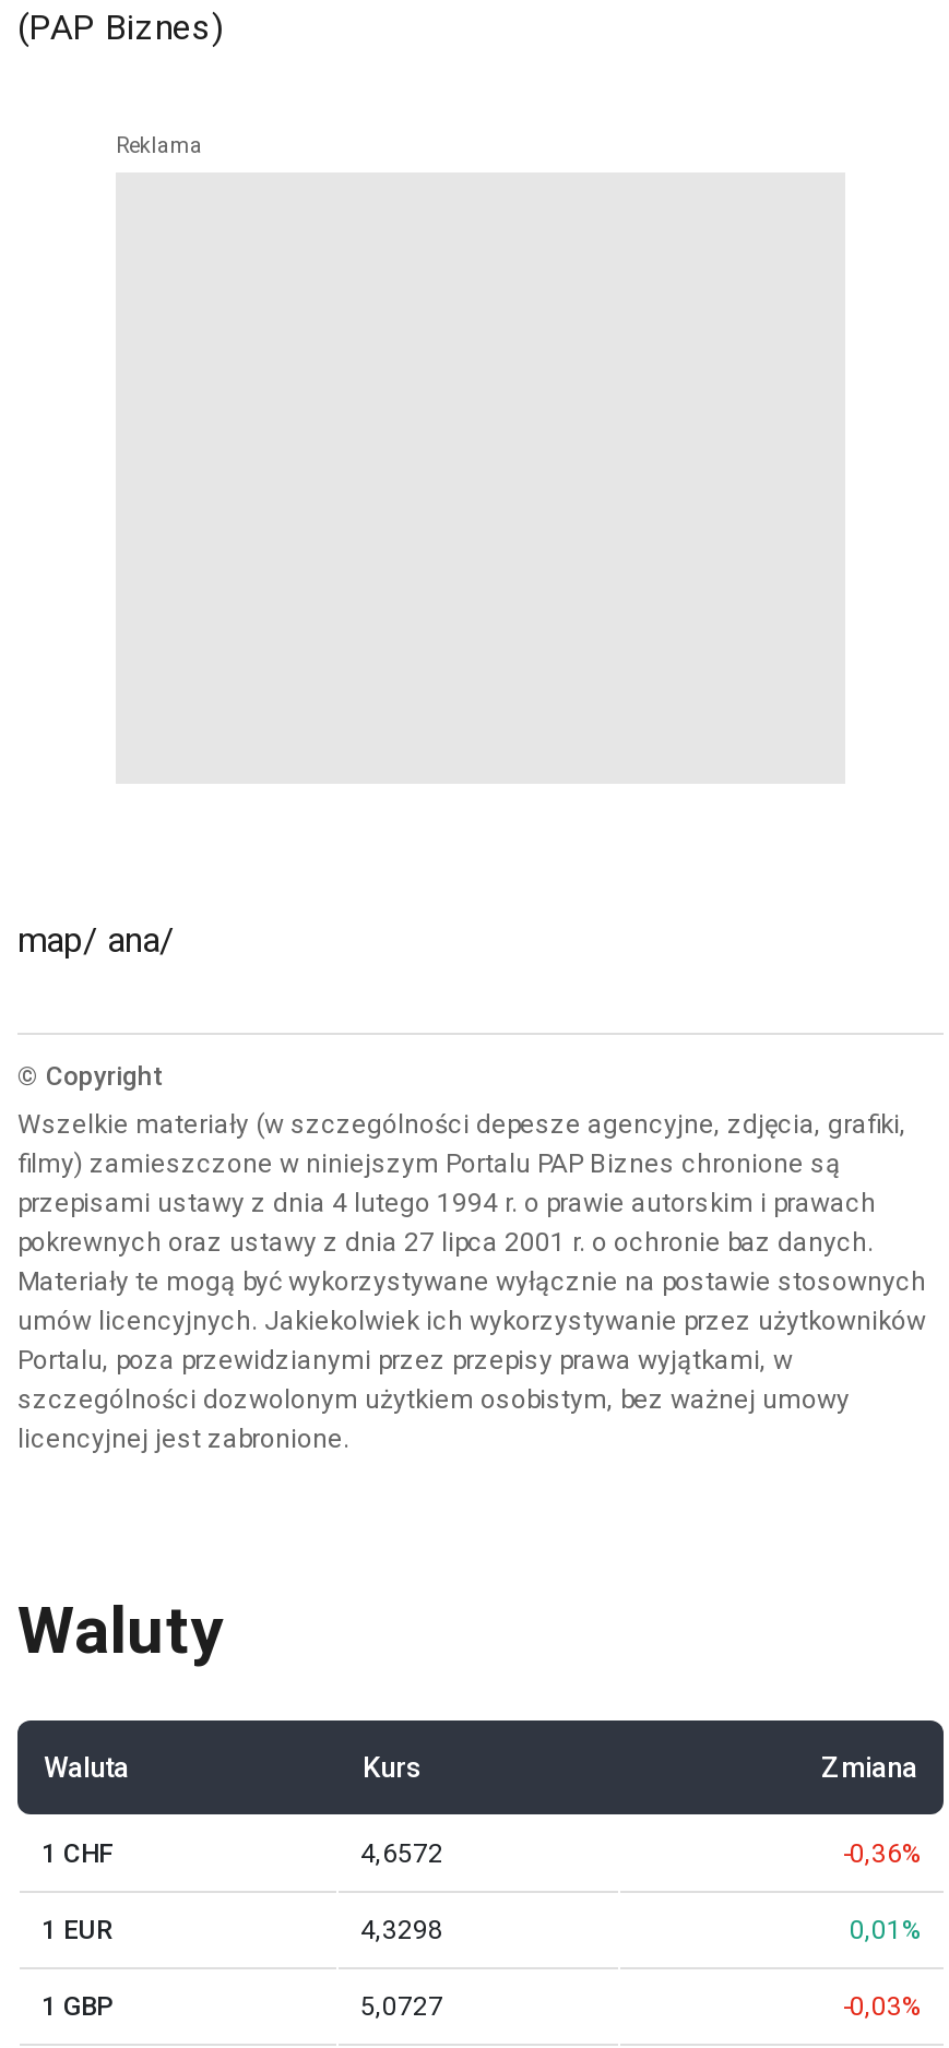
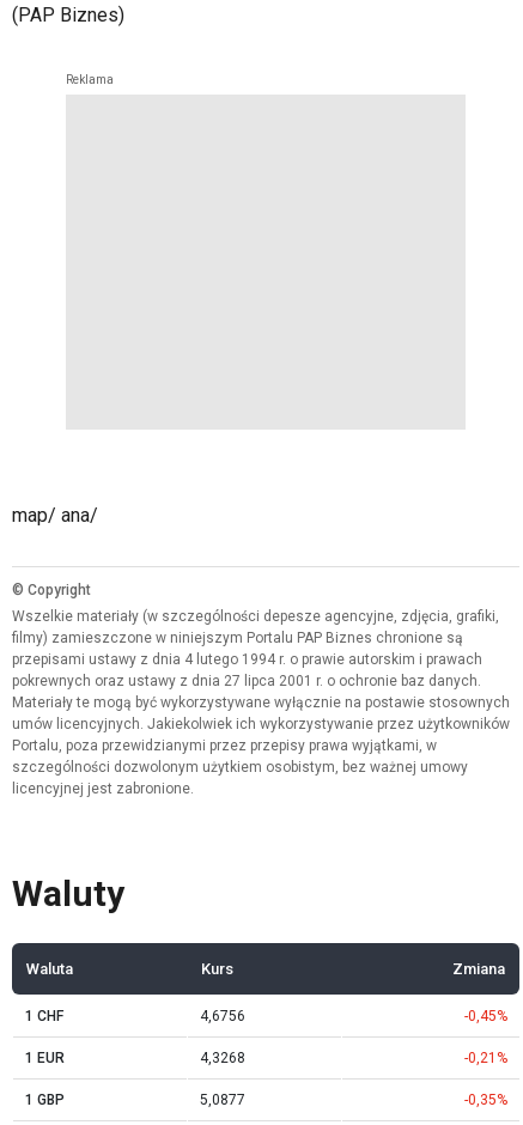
- 4,6572
+ 4,6756

- -0,36%
+ -0,45%

- 4,3298
+ 4,3268

- 0,01%
+ -0,21%

- 5,0727
+ 5,0877

- -0,03%
+ -0,35%
